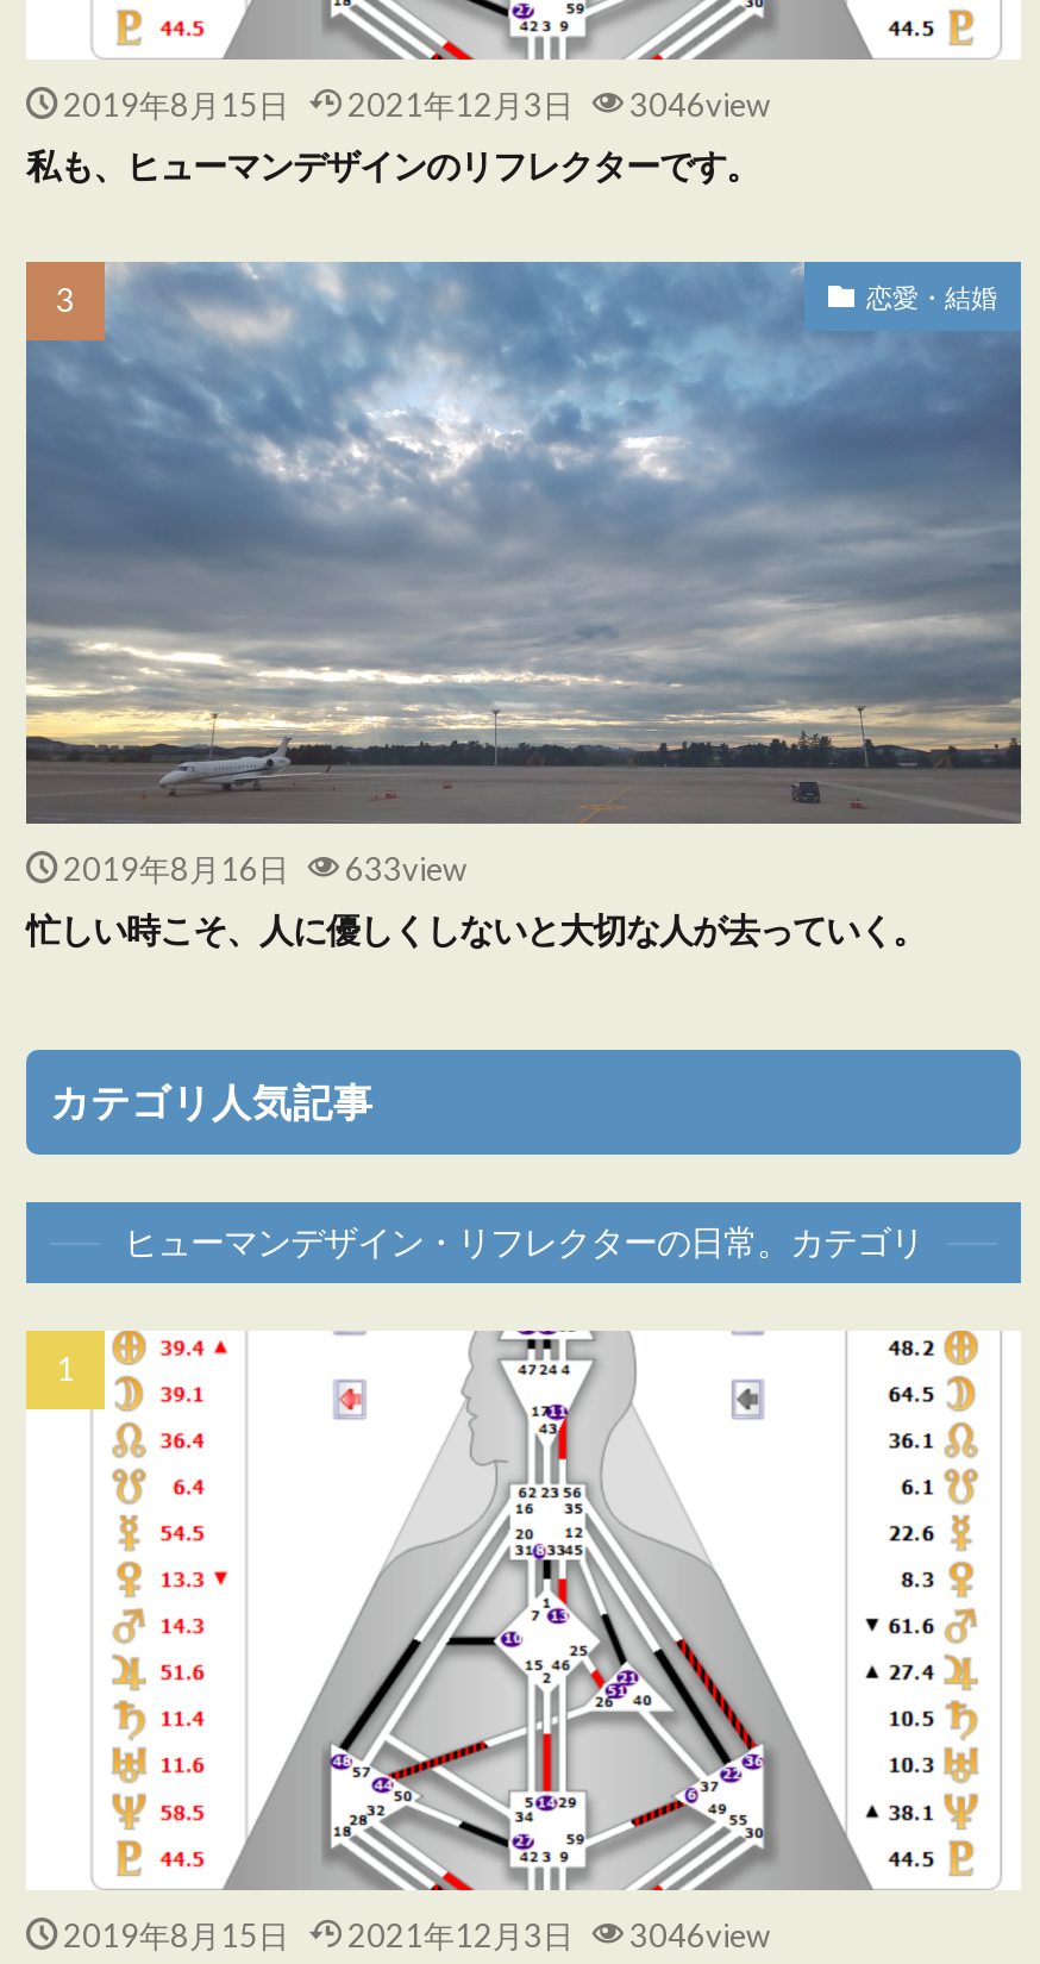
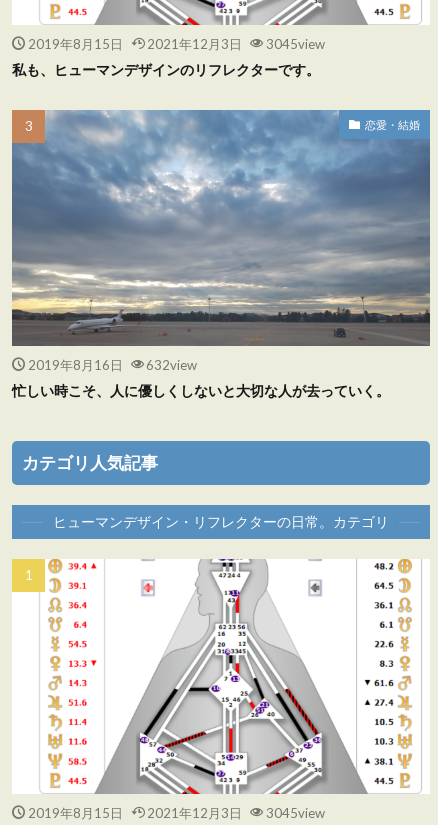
- 2019年8月15日 2021年12月3日 3046view
+ 2019年8月15日 2021年12月3日 3045view

- 2019年8月16日 633view
+ 2019年8月16日 632view

- 2019年8月15日 2021年12月3日 3046view
+ 2019年8月15日 2021年12月3日 3045view
